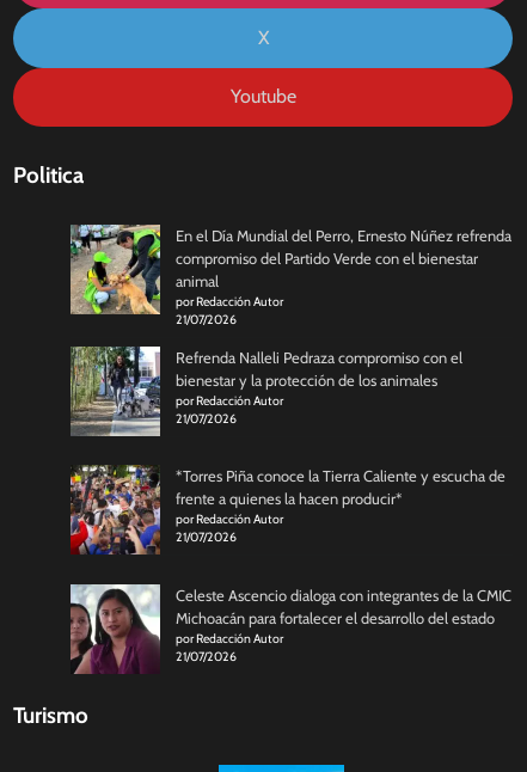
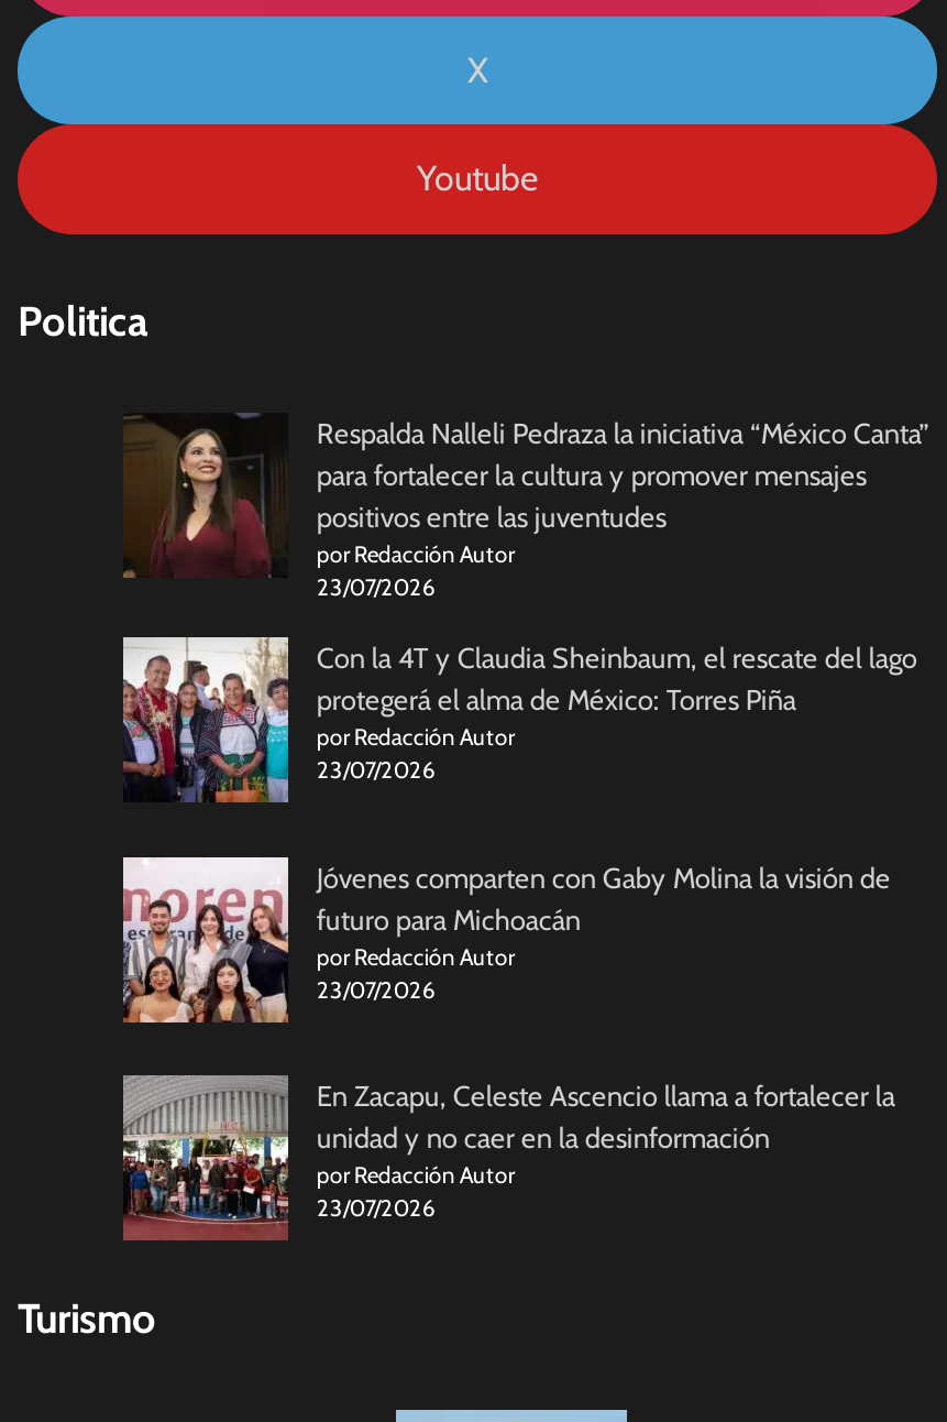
- [image]
- En el Día Mundial del Perro, Ernesto Núñez refrenda
- compromiso del Partido Verde con el bienestar
- animal
+ [image]
+ Respalda Nalleli Pedraza la iniciativa “México Canta”
+ para fortalecer la cultura y promover mensajes
+ positivos entre las juventudes

- 21/07/2026
+ 23/07/2026

- [image]
- Refrenda Nalleli Pedraza compromiso con el
- bienestar y la protección de los animales
+ [image]
+ Con la 4T y Claudia Sheinbaum, el rescate del lago
+ protegerá el alma de México: Torres Piña

- 21/07/2026
+ 23/07/2026

- [image]
- *Torres Piña conoce la Tierra Caliente y escucha de
- frente a quienes la hacen producir*
+ [image]
+ Jóvenes comparten con Gaby Molina la visión de
+ futuro para Michoacán

- 21/07/2026
+ 23/07/2026

- [image]
- Celeste Ascencio dialoga con integrantes de la CMIC
- Michoacán para fortalecer el desarrollo del estado
+ [image]
+ En Zacapu, Celeste Ascencio llama a fortalecer la
+ unidad y no caer en la desinformación

- 21/07/2026
+ 23/07/2026
